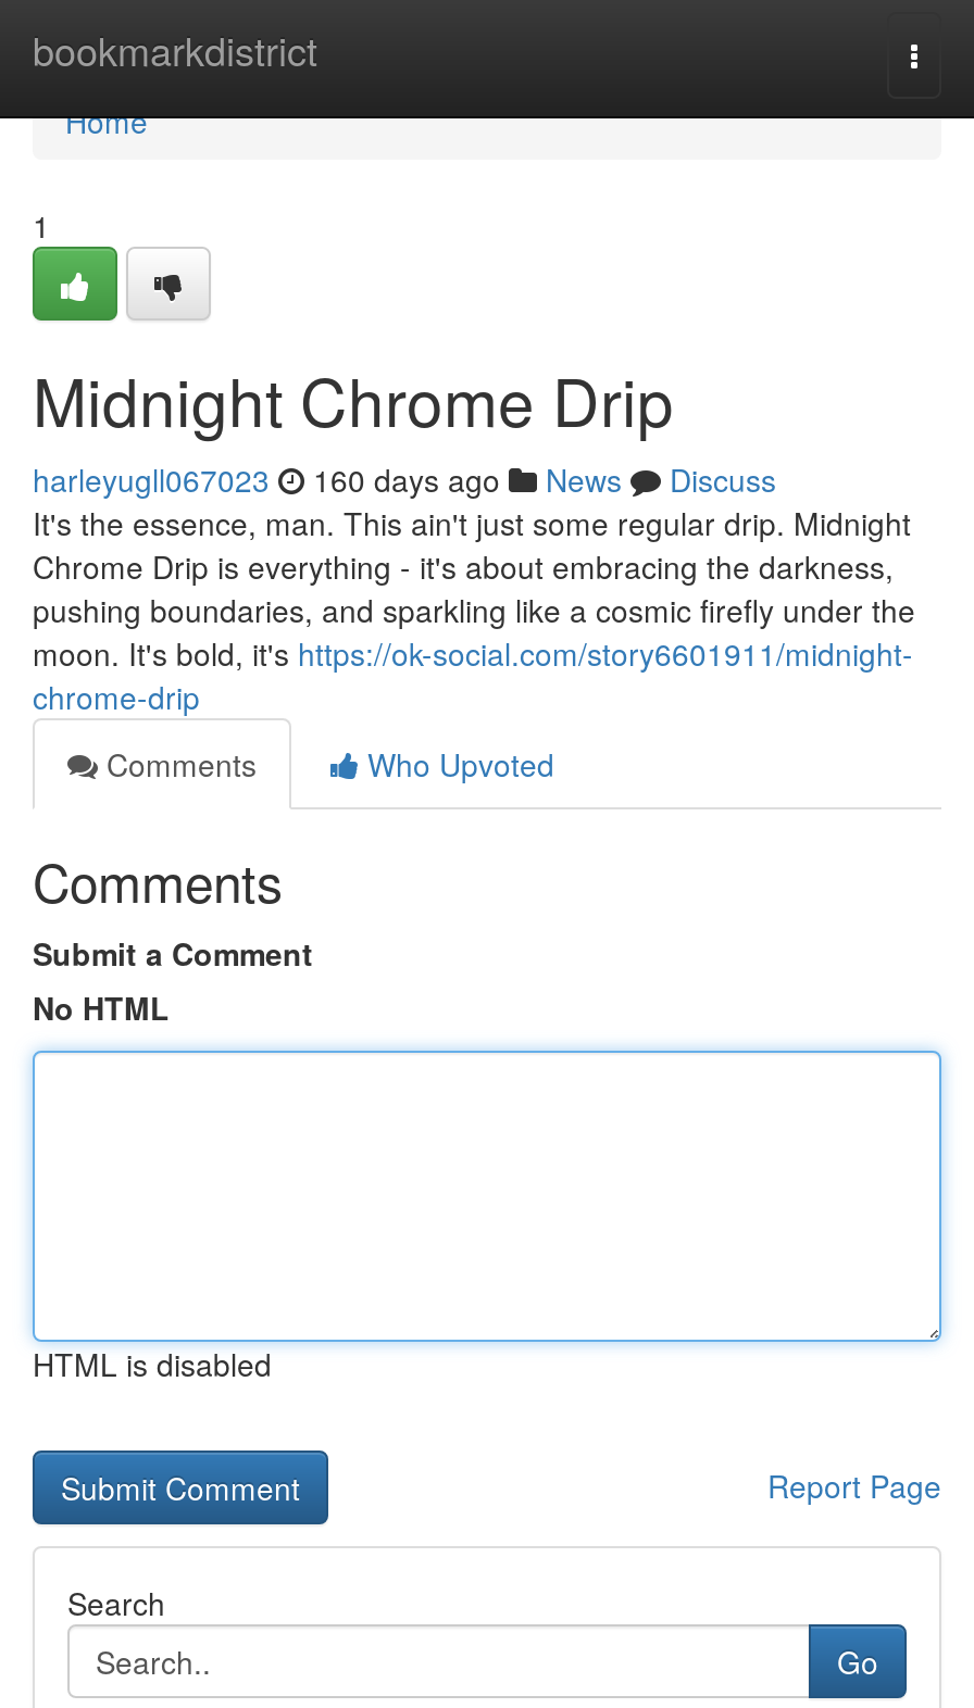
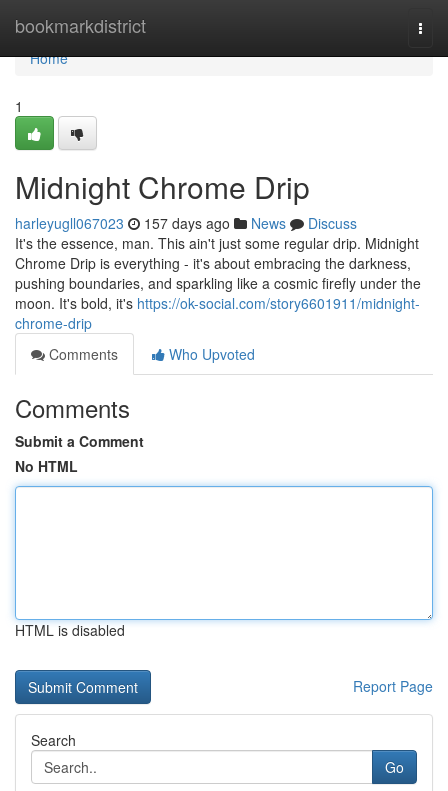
- harleyugll067023 160 days ago News Discuss
+ harleyugll067023 157 days ago News Discuss
